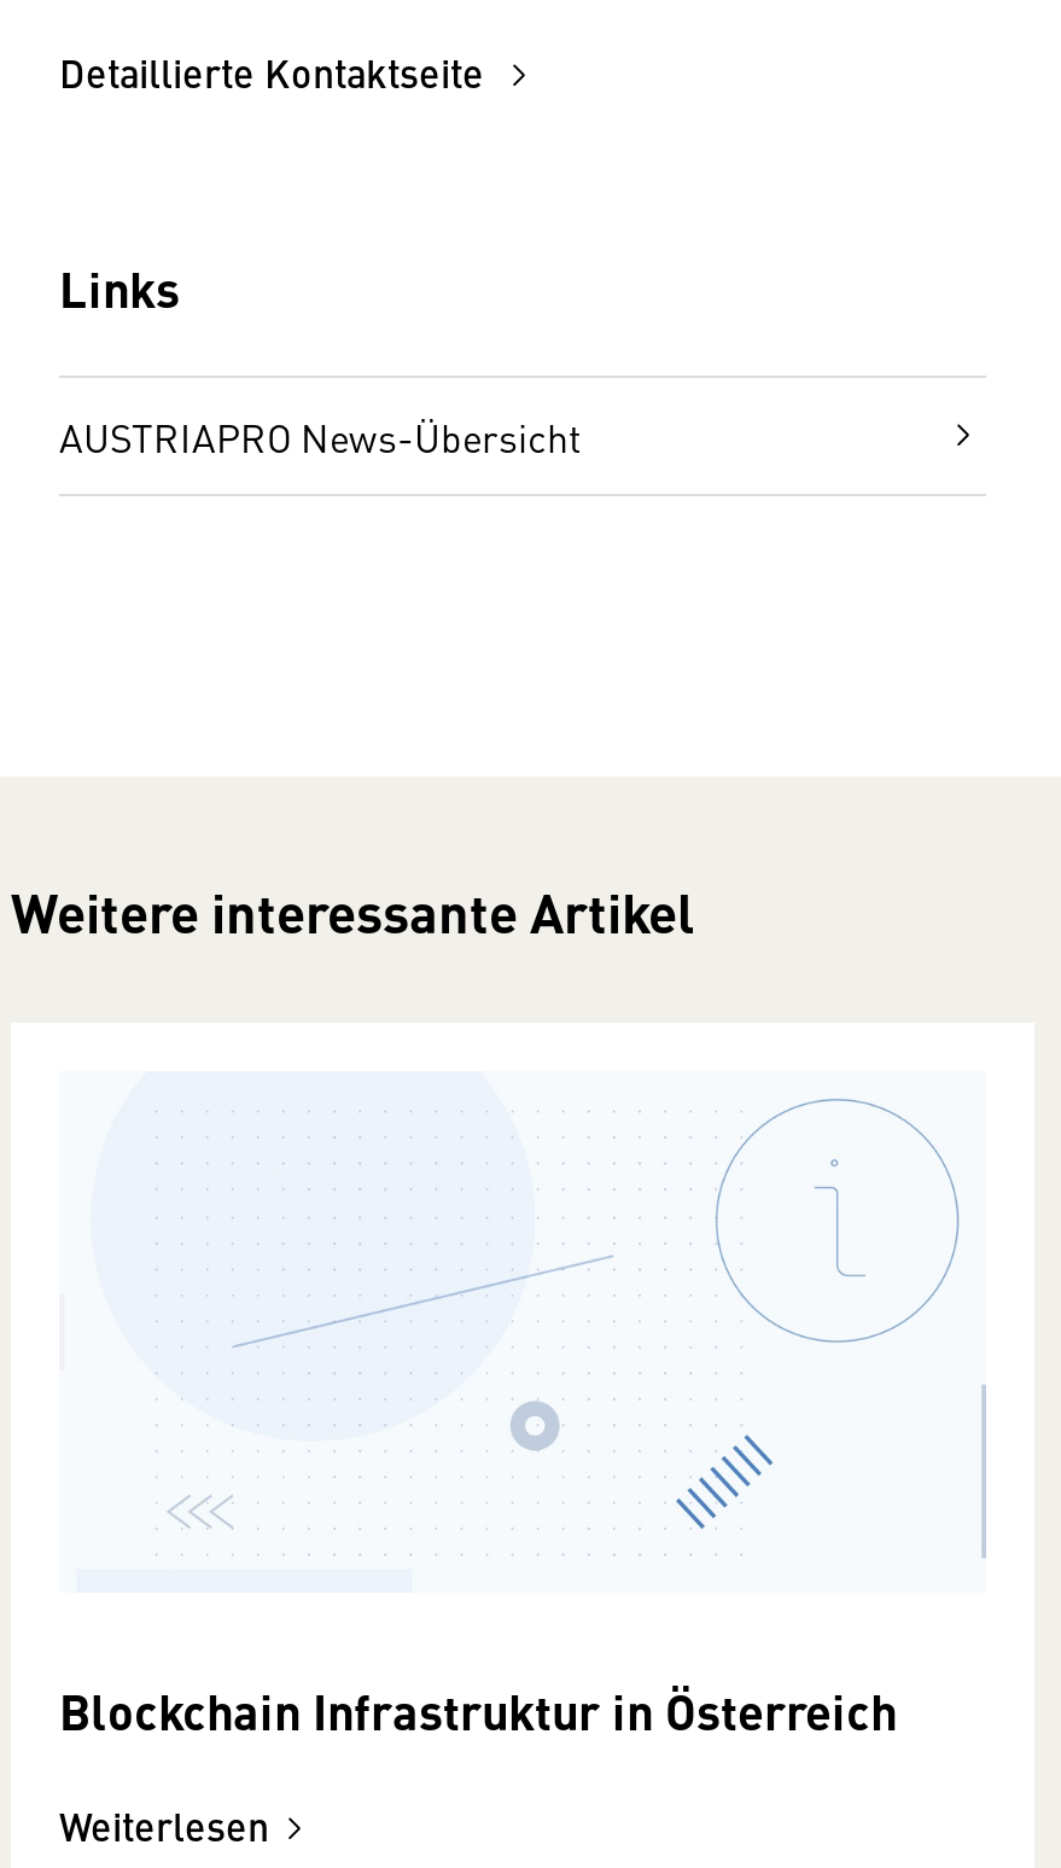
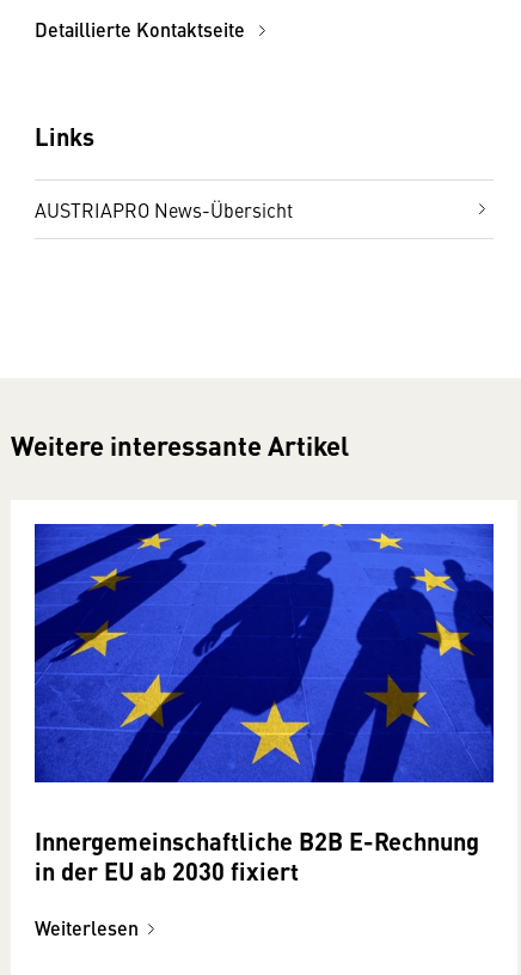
+ [image]

- Blockchain Infrastruktur in Österreich
+ Innergemeinschaftliche B2B E-Rechnung
+ in der EU ab 2030 fixiert
